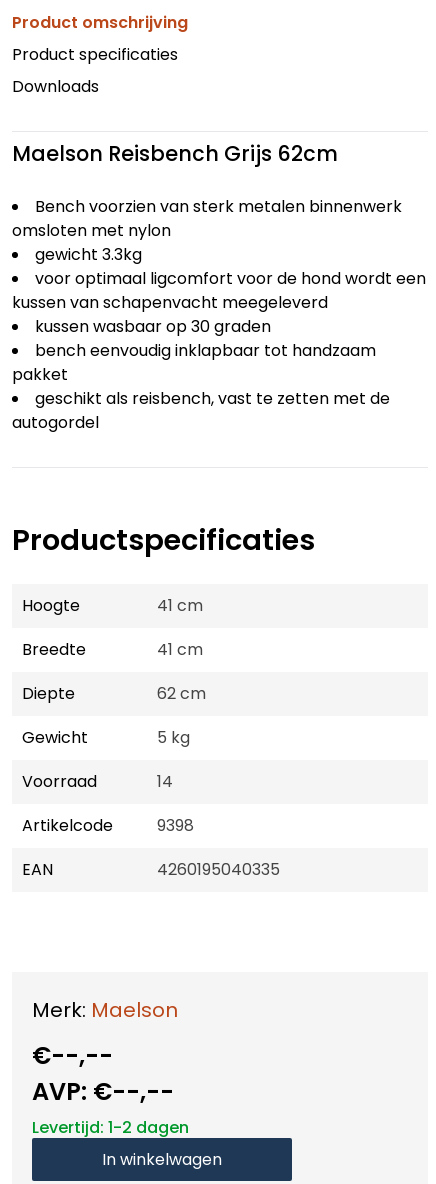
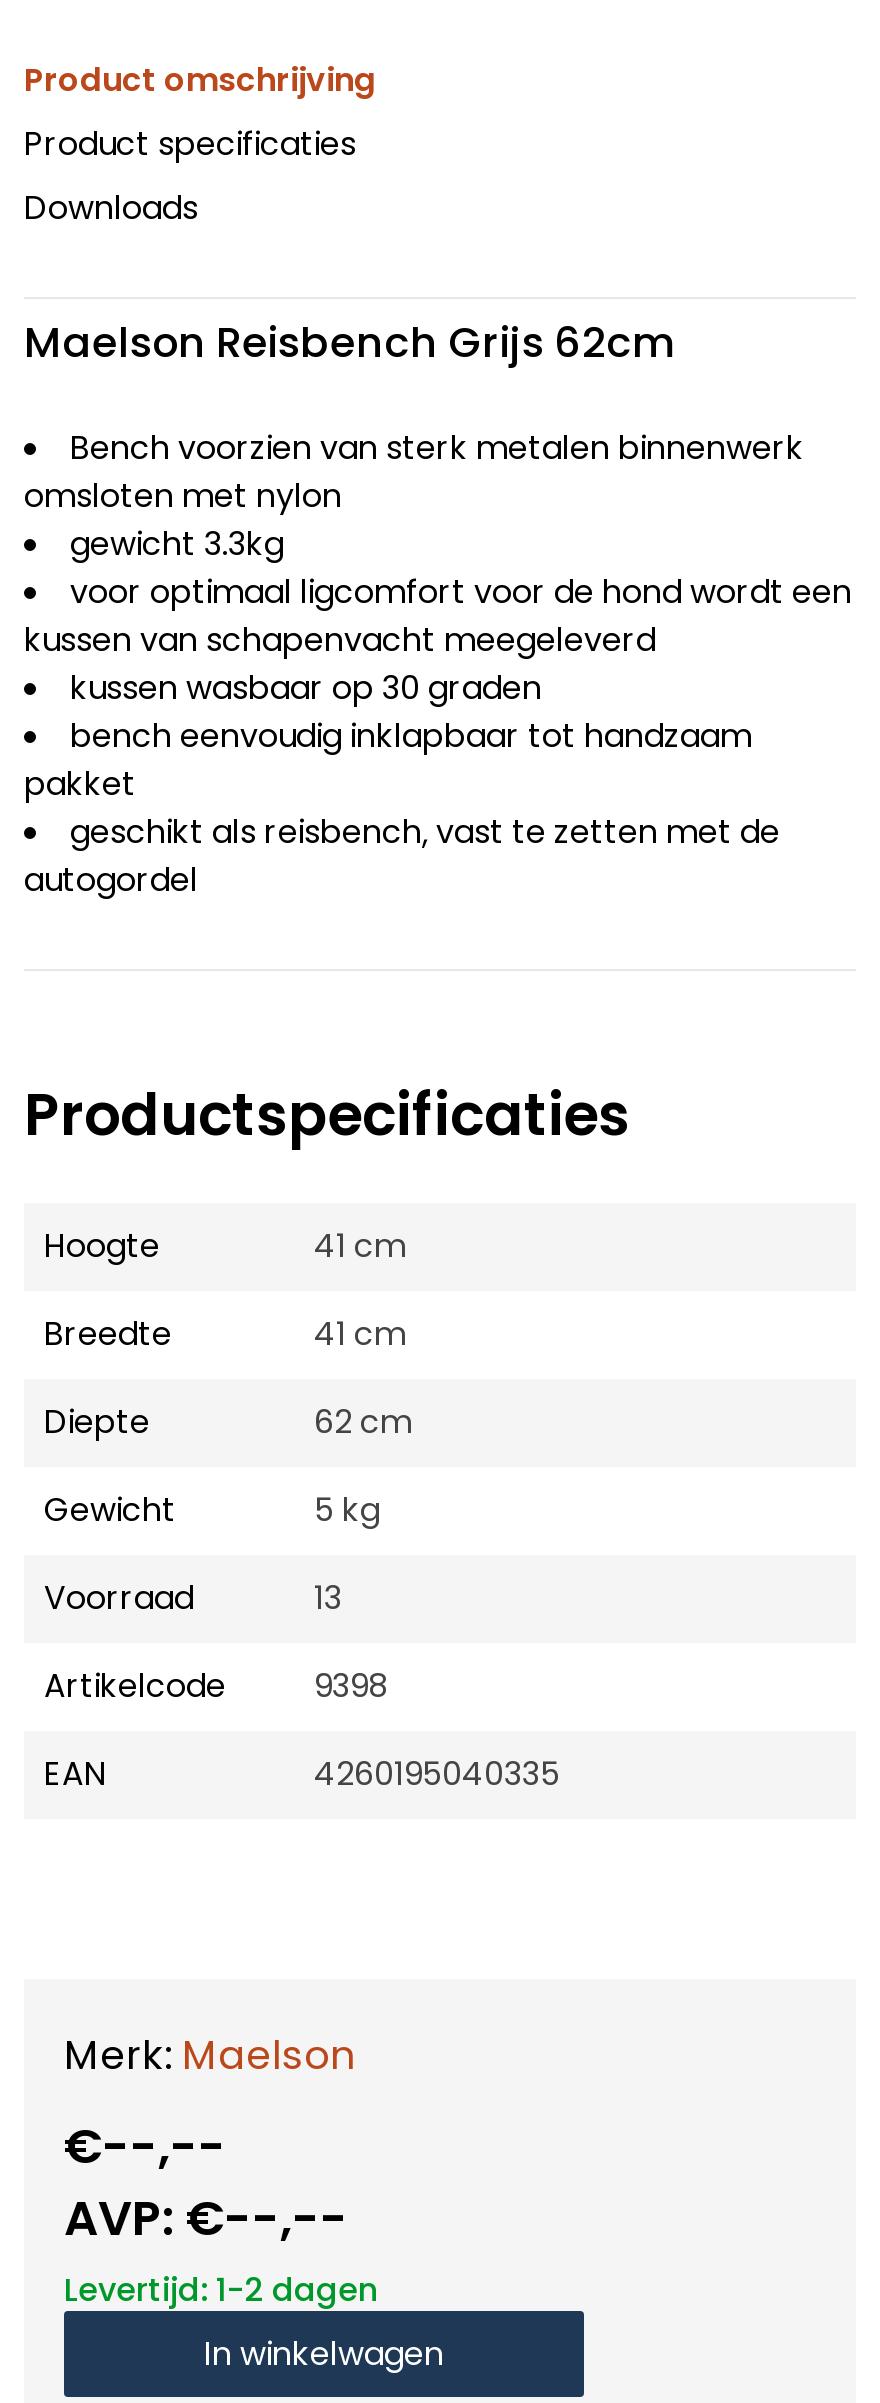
- 14
+ 13
